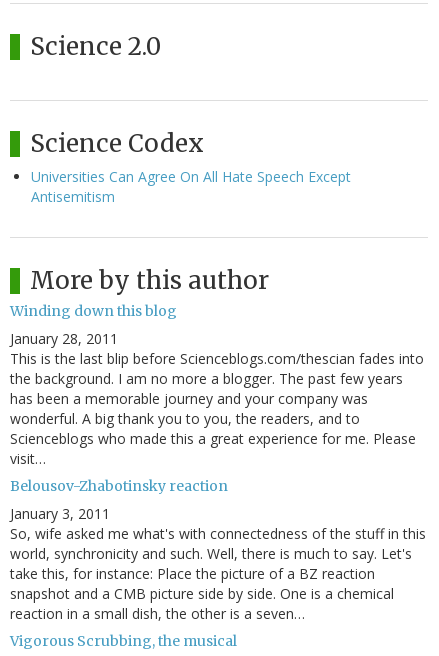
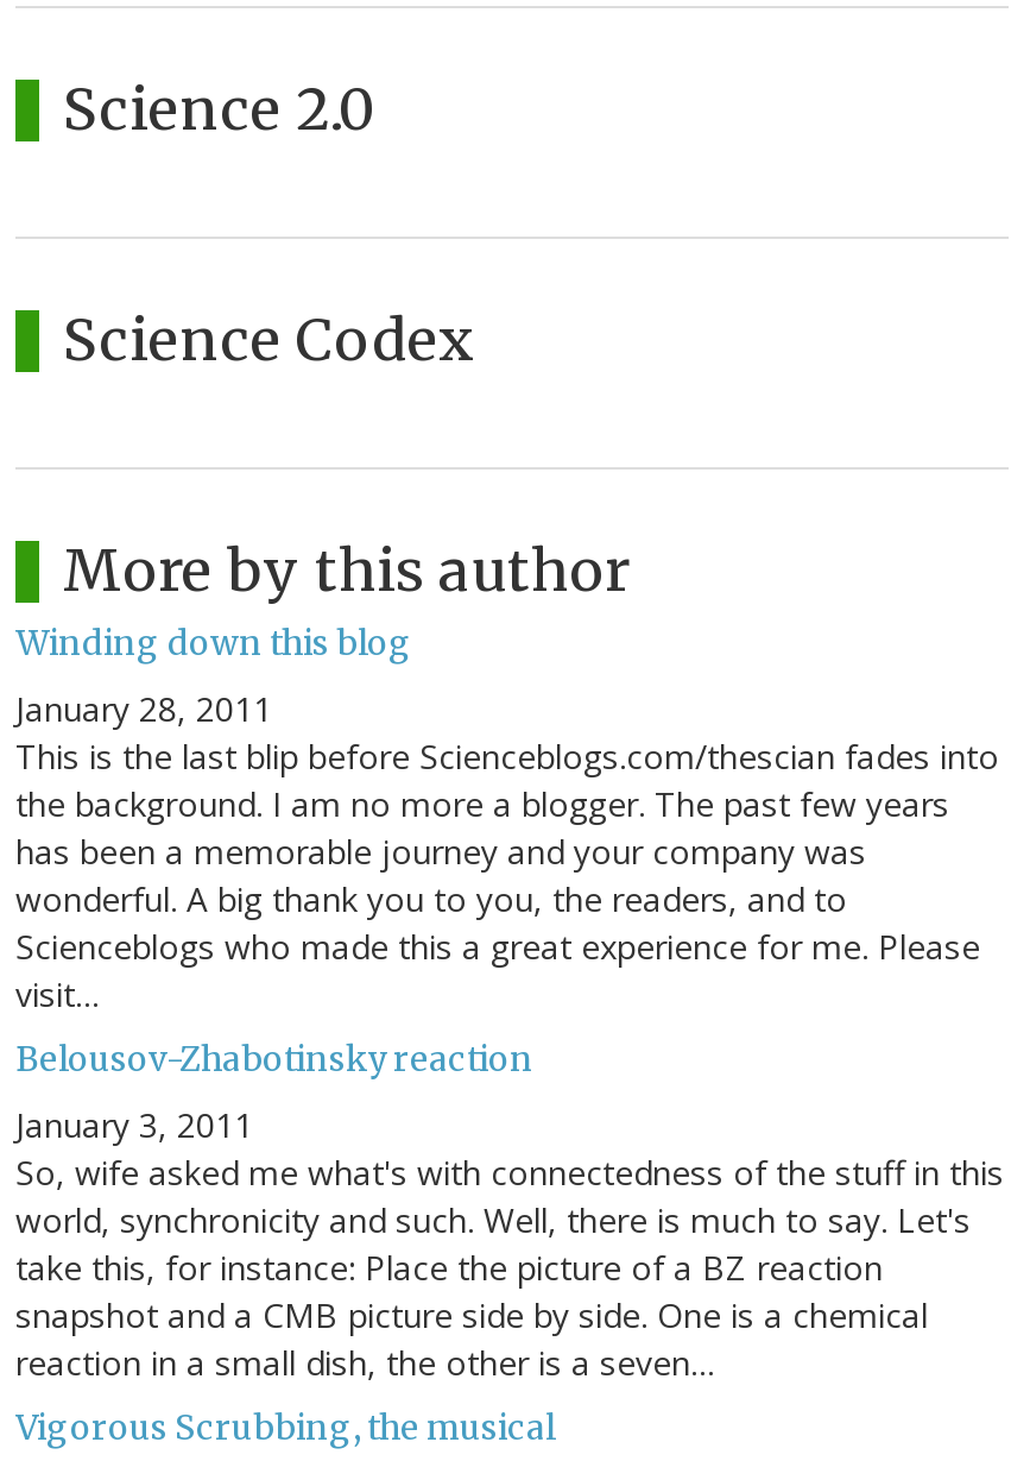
- Universities Can Agree On All Hate Speech Except
- Antisemitism
